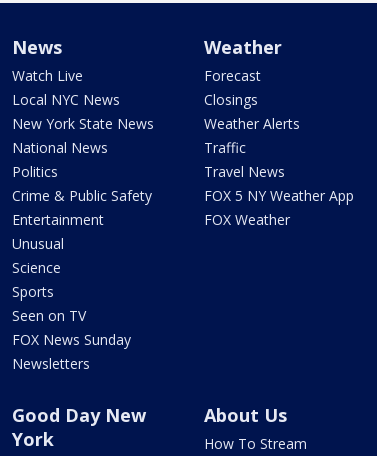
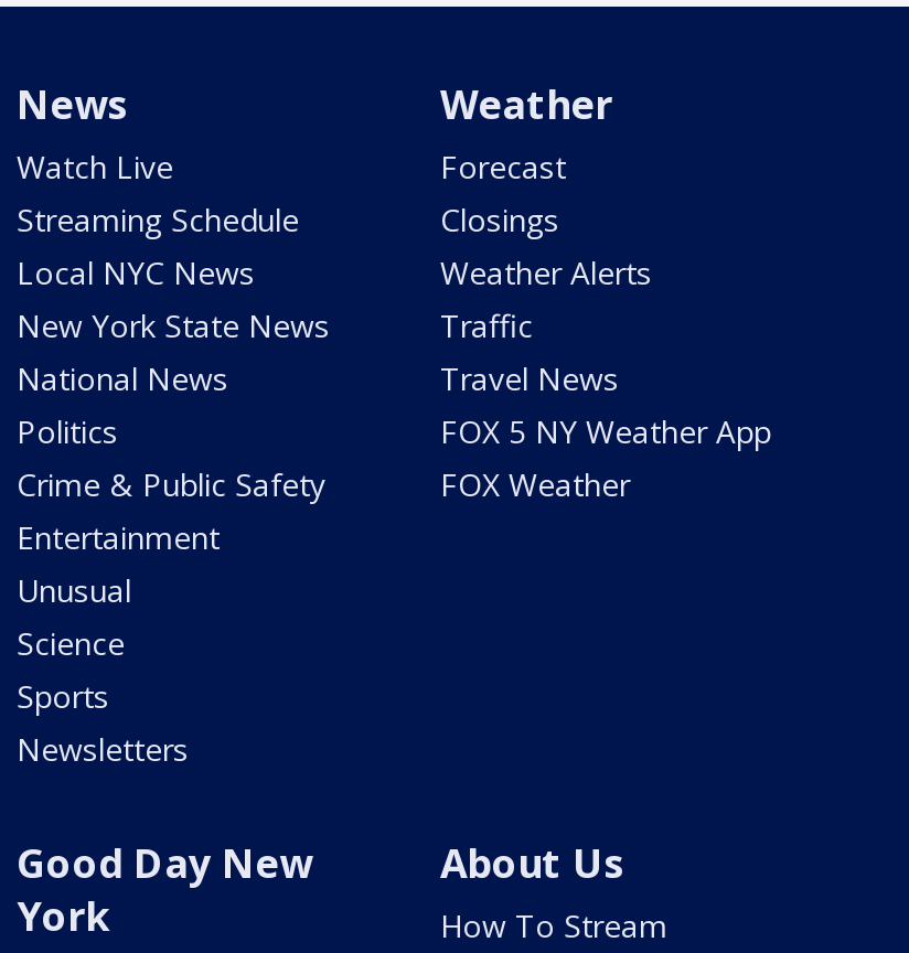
moved down: Local NYC News | New York State News | National News | ... | Science | Sports

+ Streaming Schedule

- Seen on TV
- FOX News Sunday
